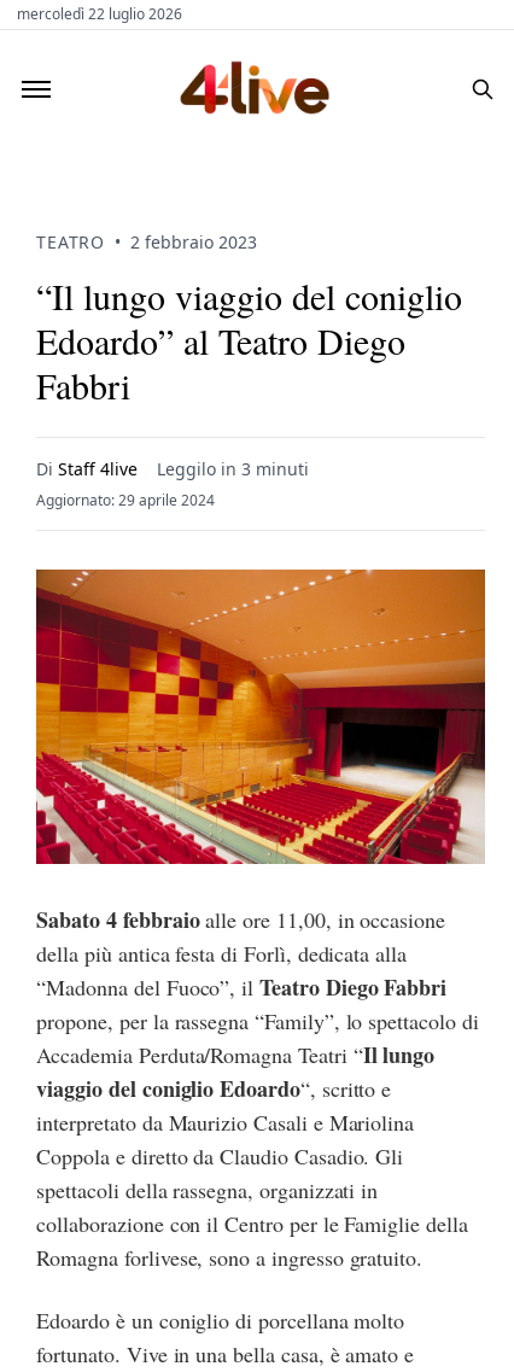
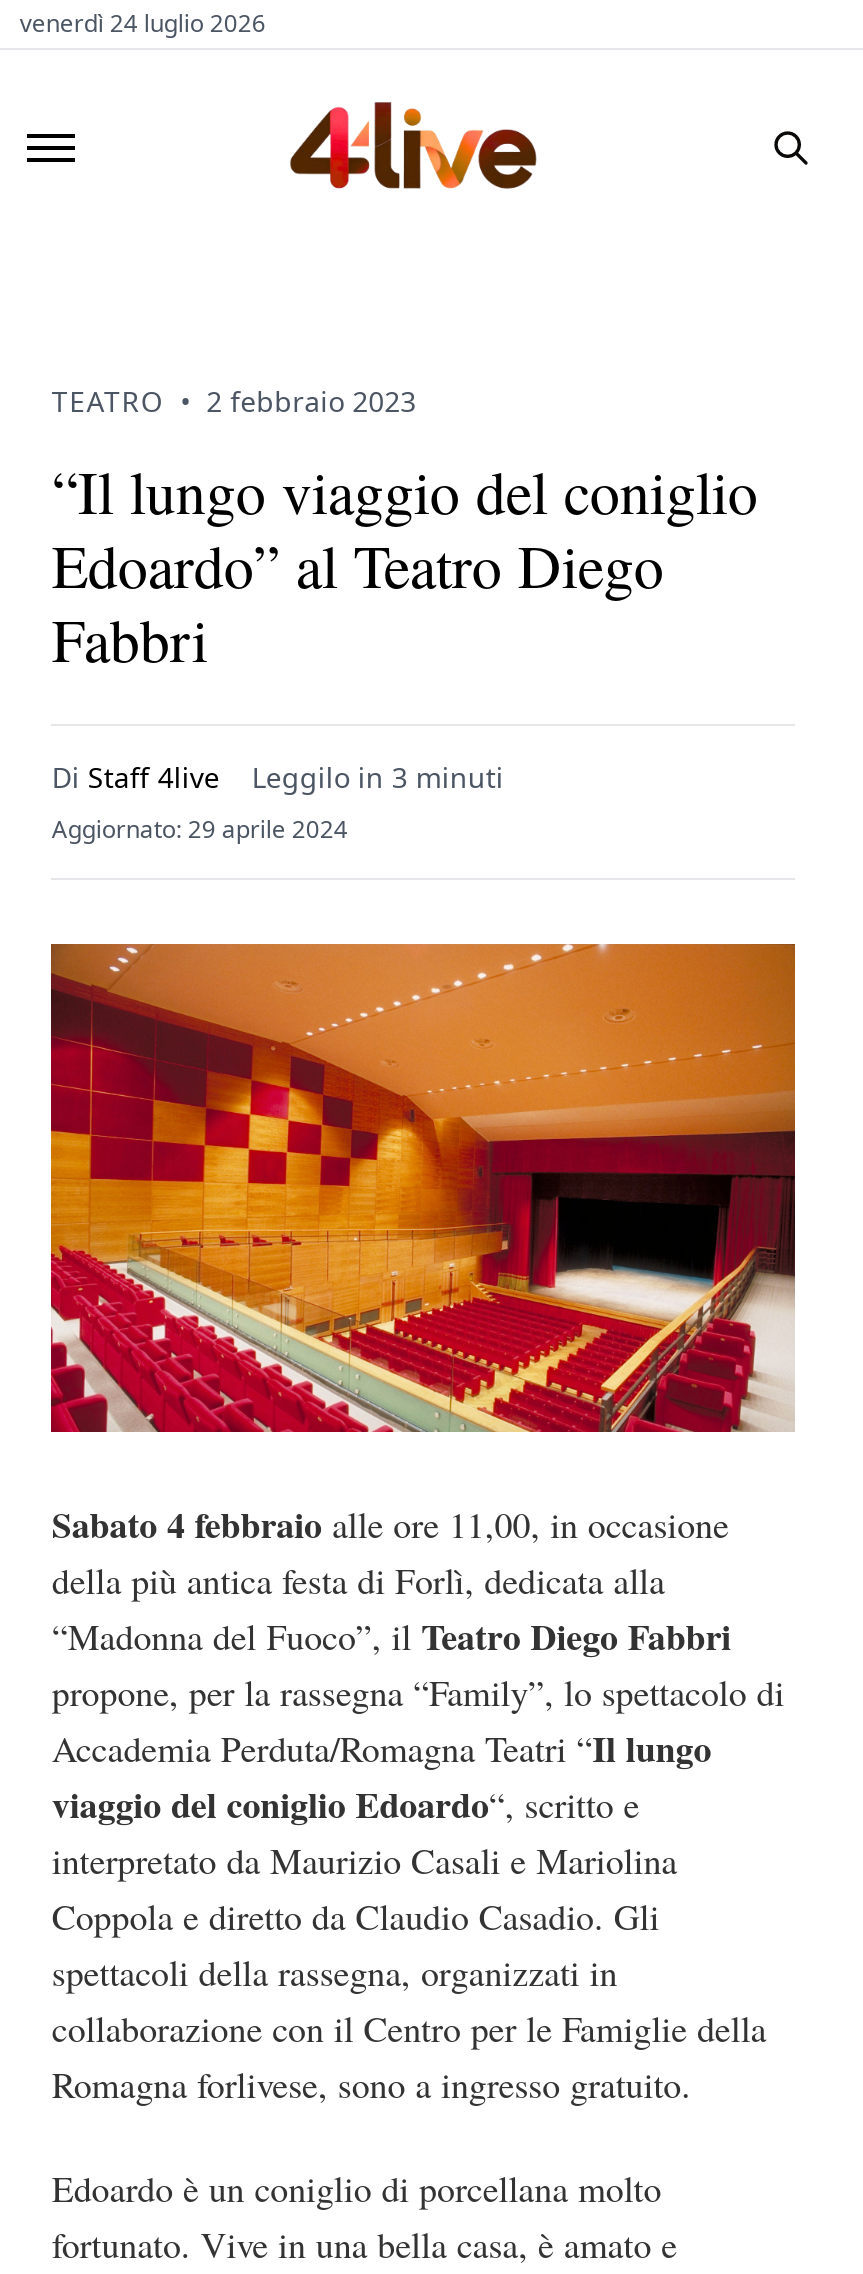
- mercoledì 22 luglio 2026
+ venerdì 24 luglio 2026
